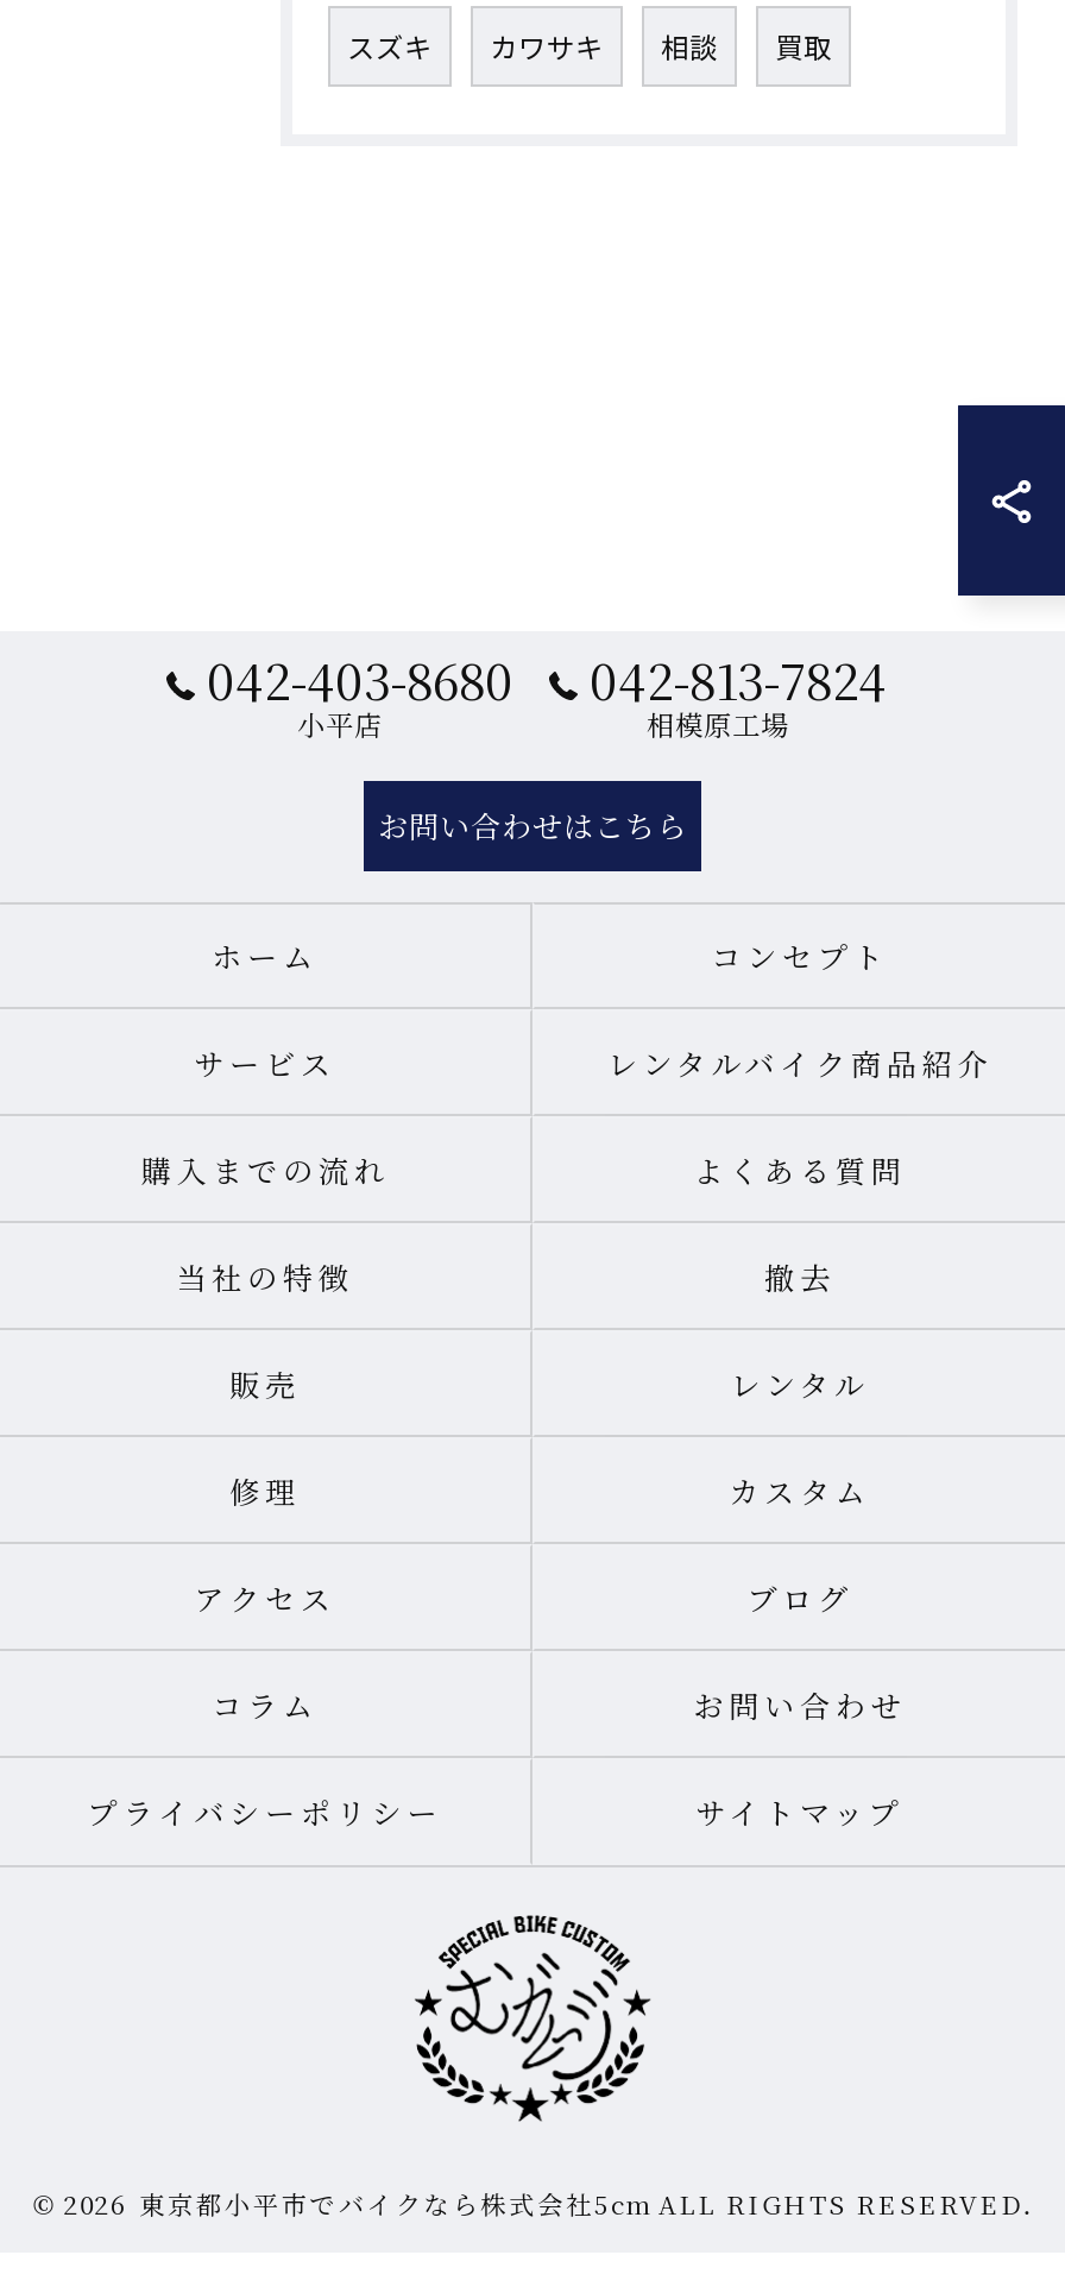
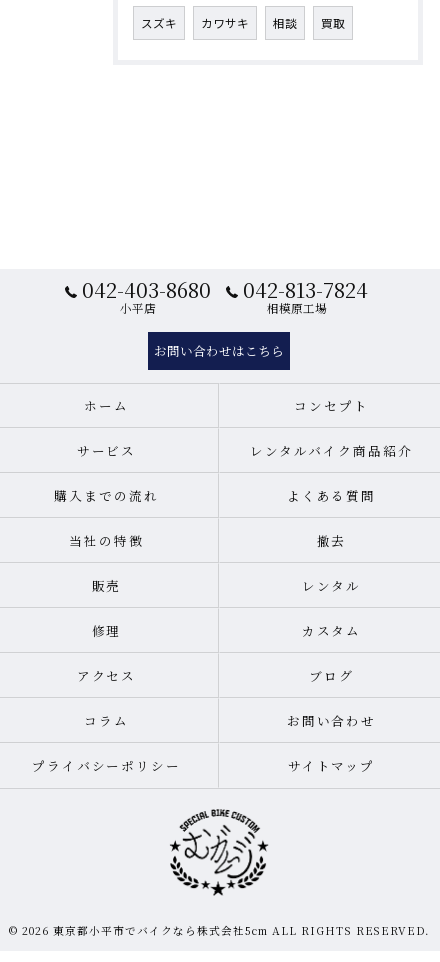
- [image]
